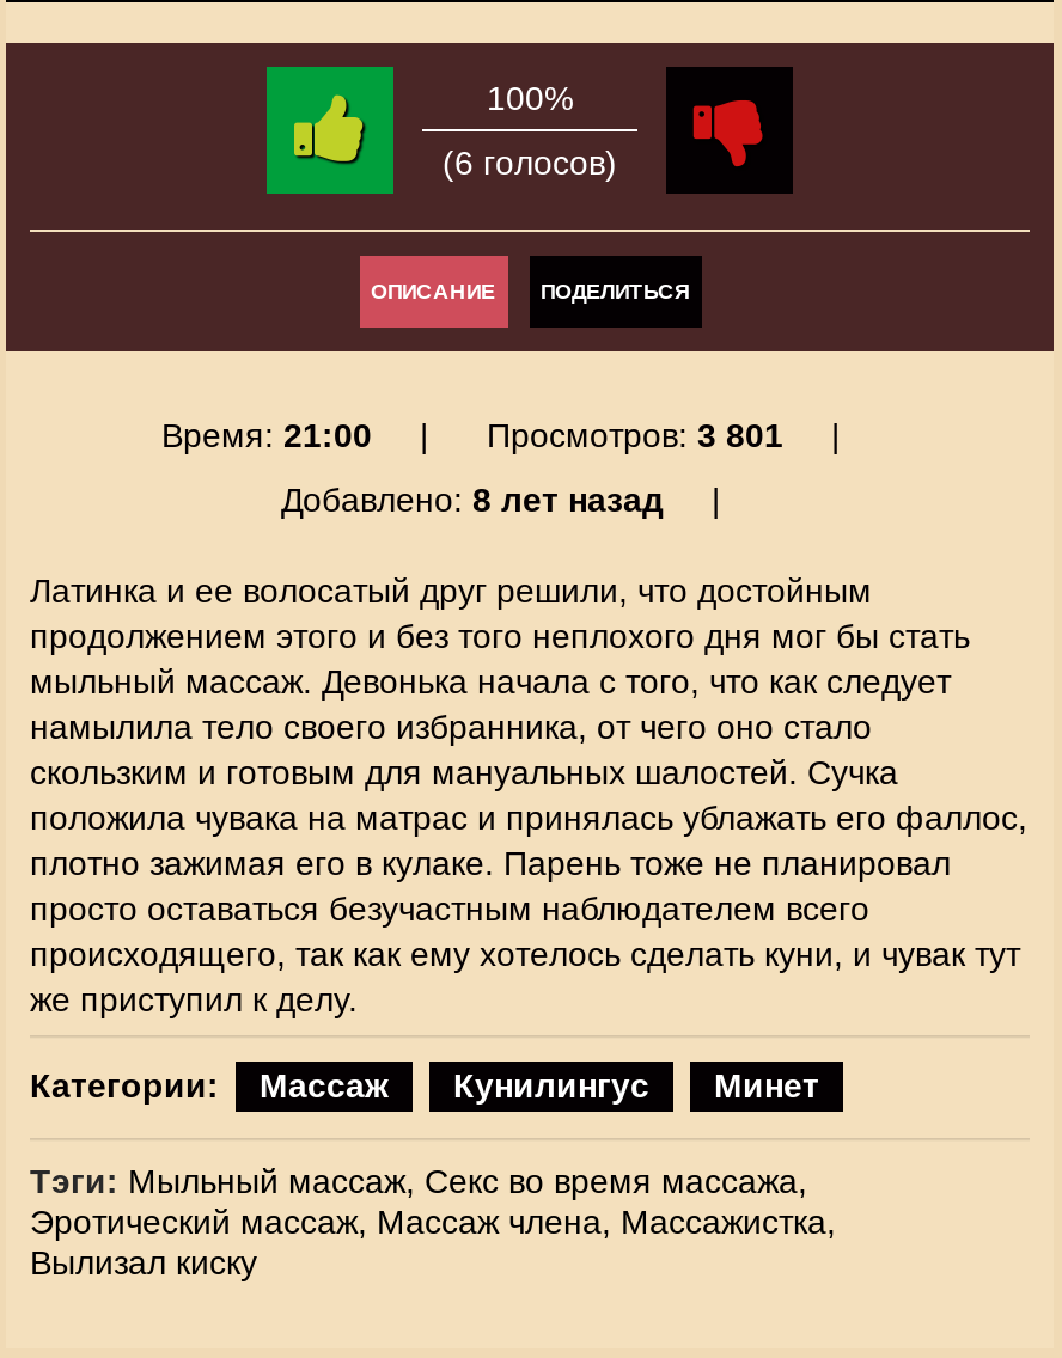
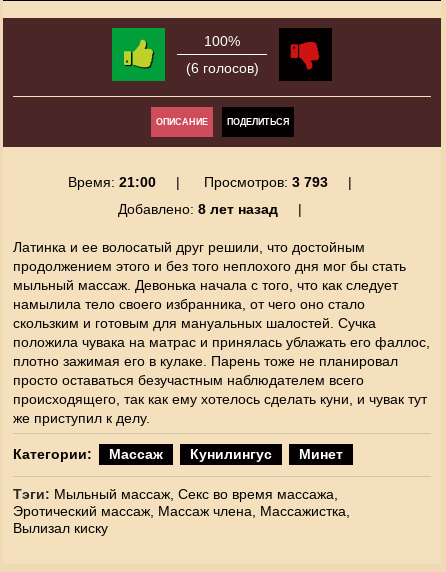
- Просмотров: 3 801
+ Просмотров: 3 793
